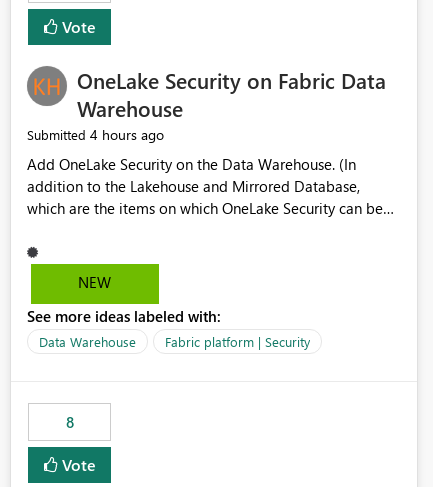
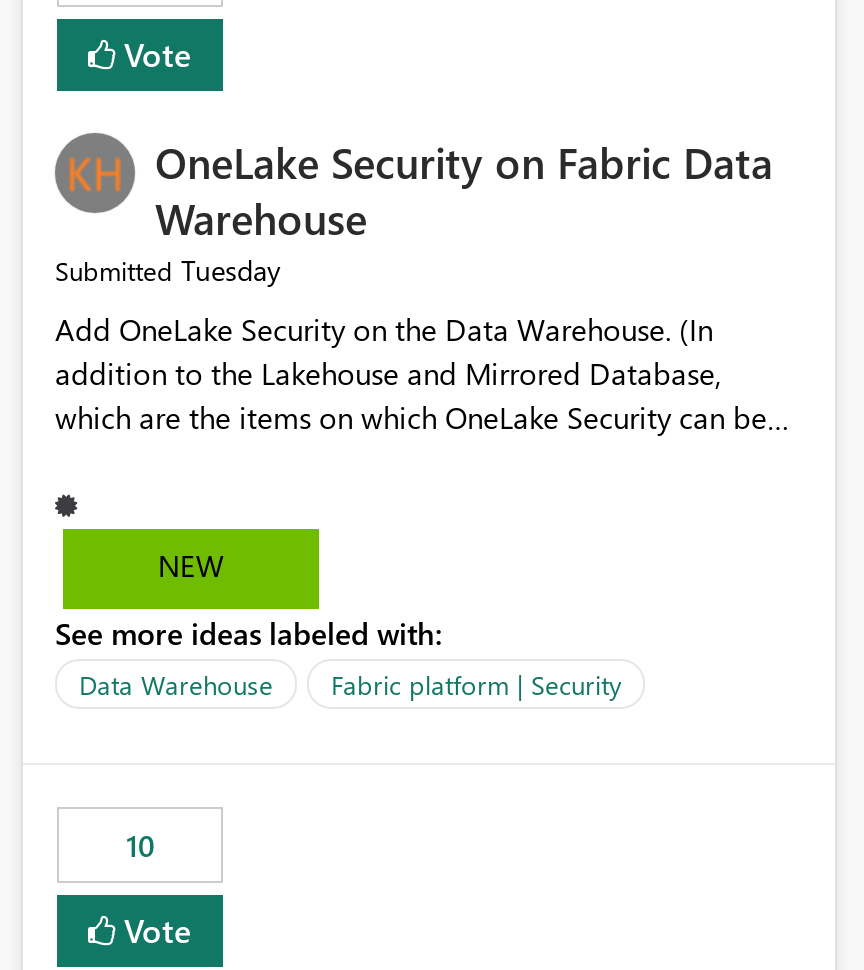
- Submitted 4 hours ago
+ Submitted Tuesday

- 8
+ 10
